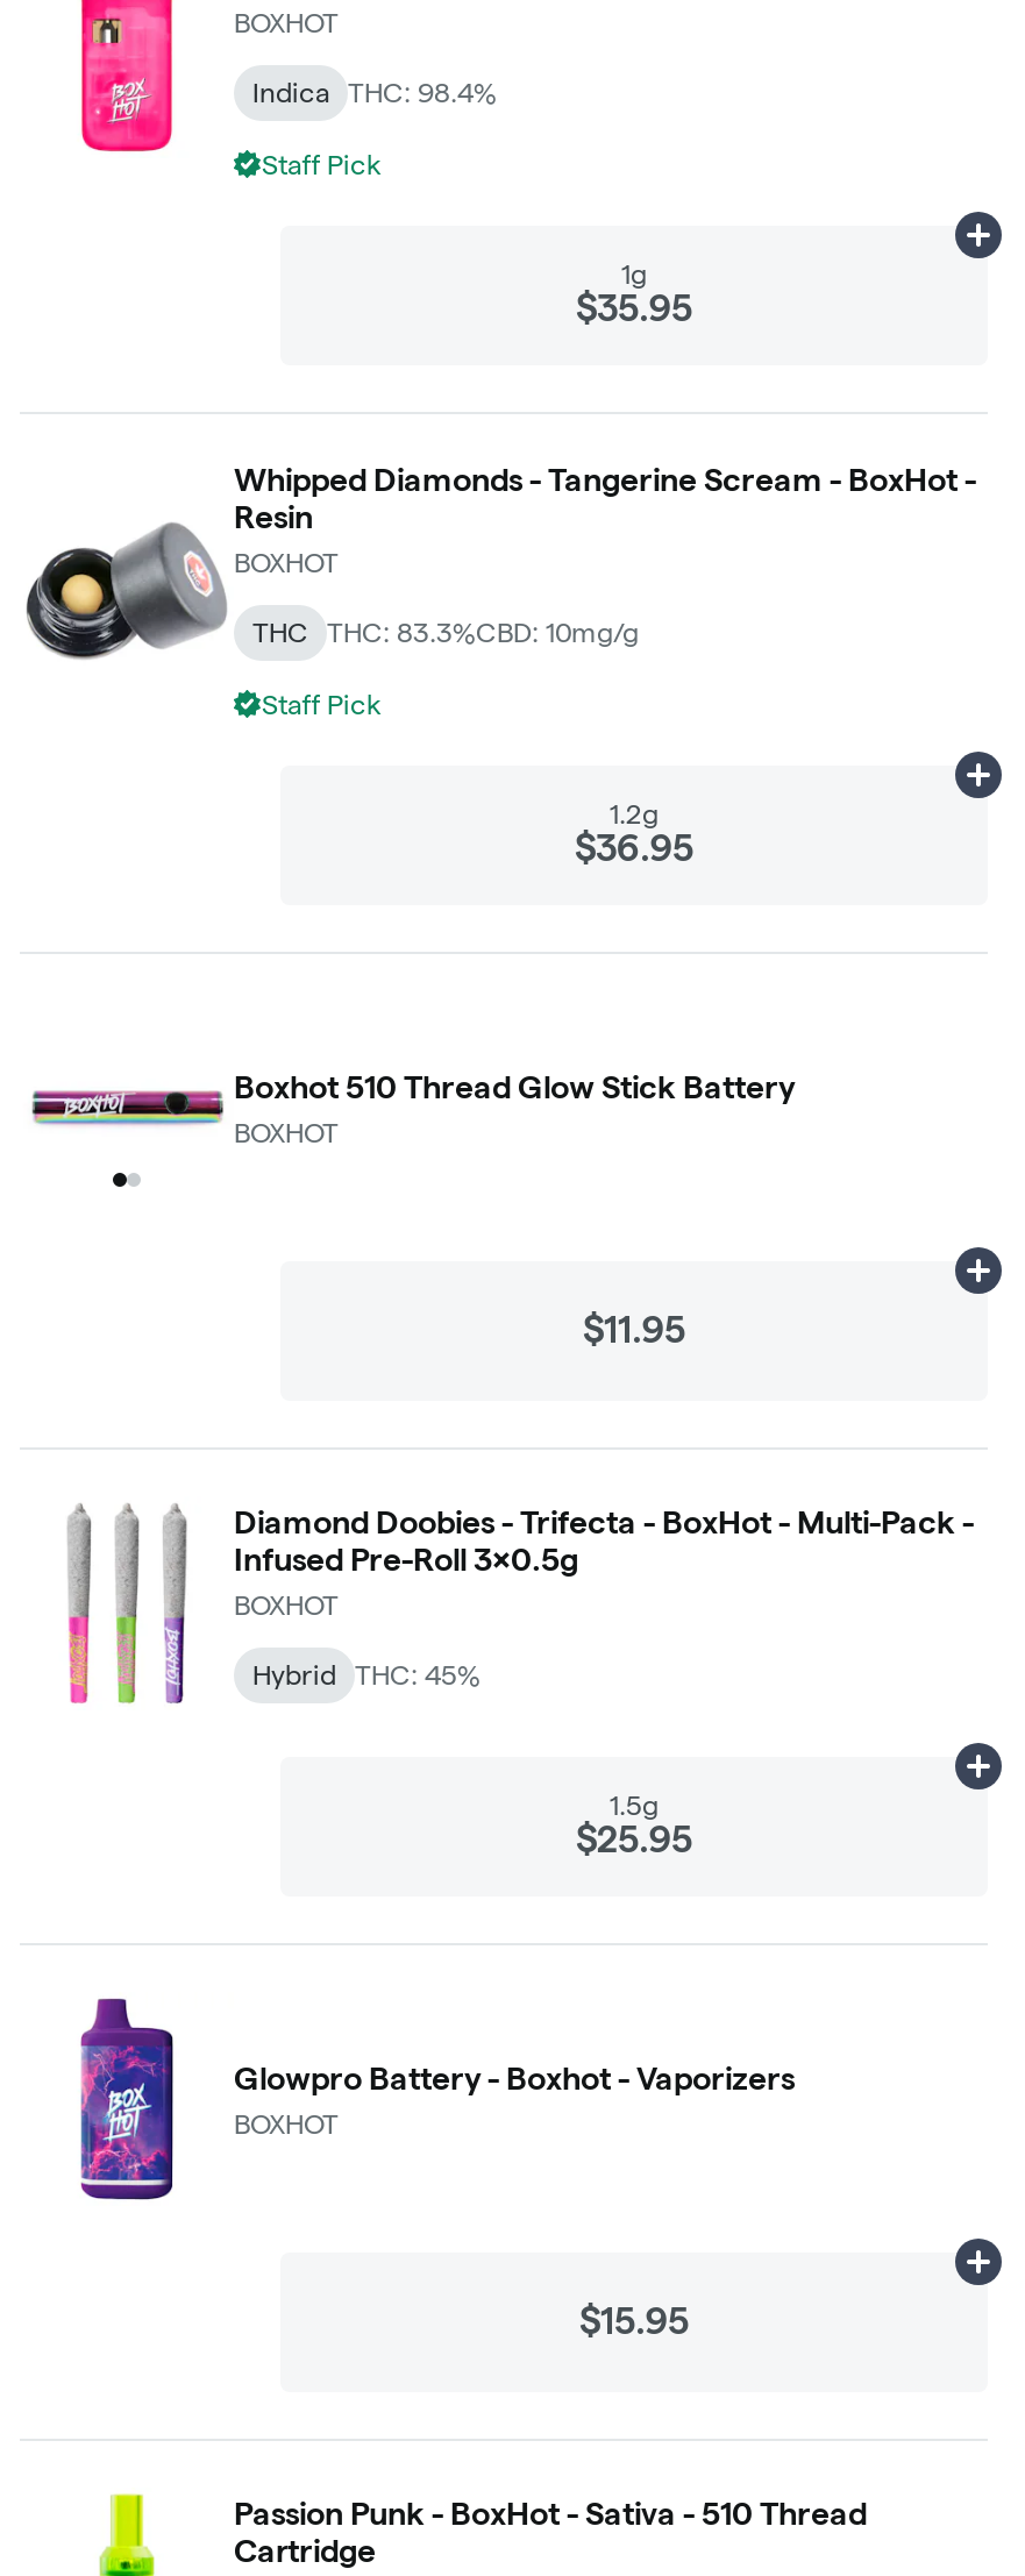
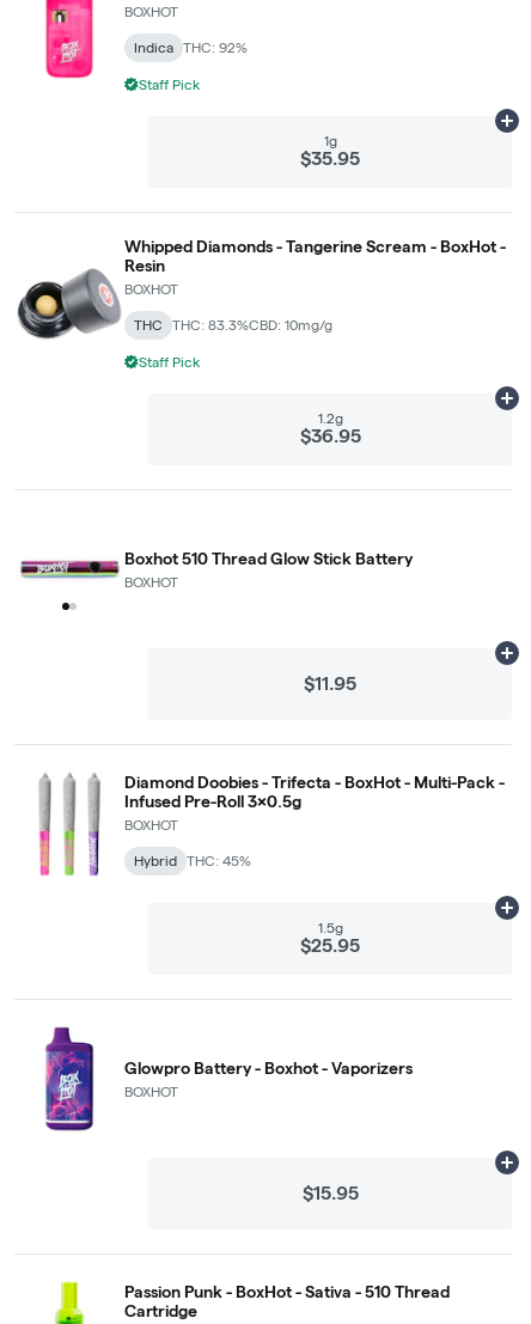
- Indica THC: 98.4%
+ Indica THC: 92%
